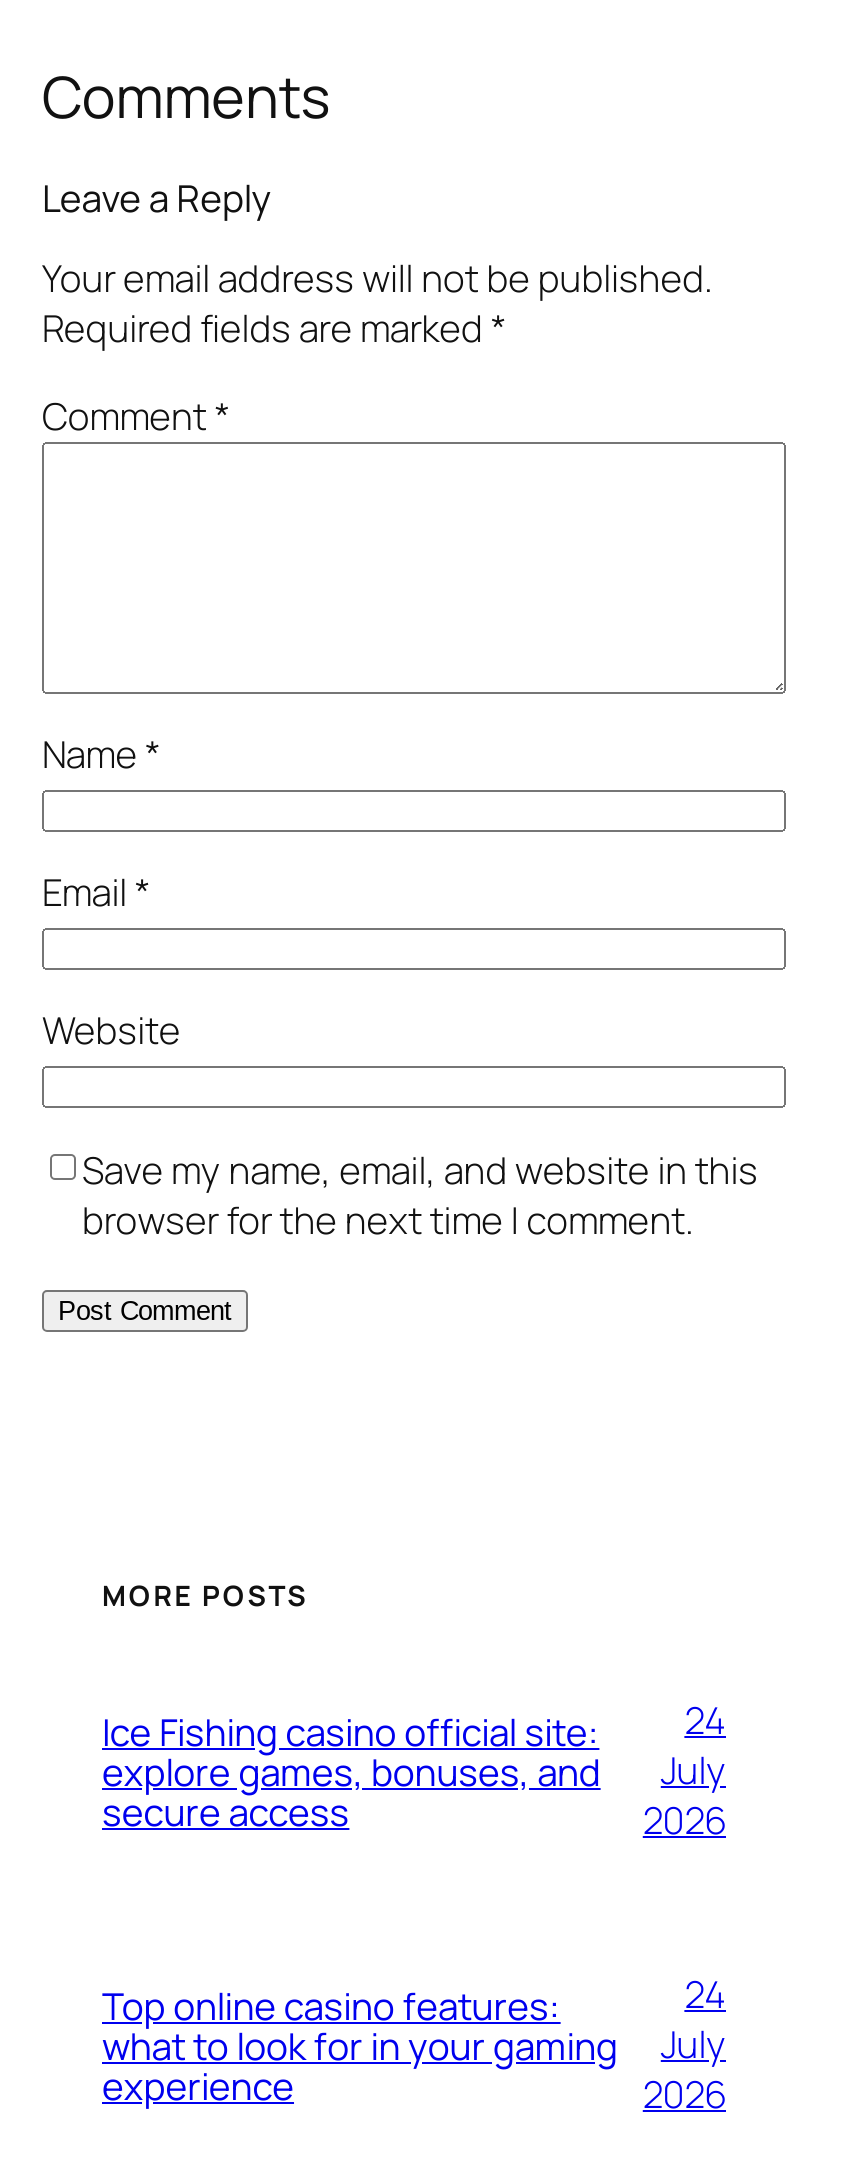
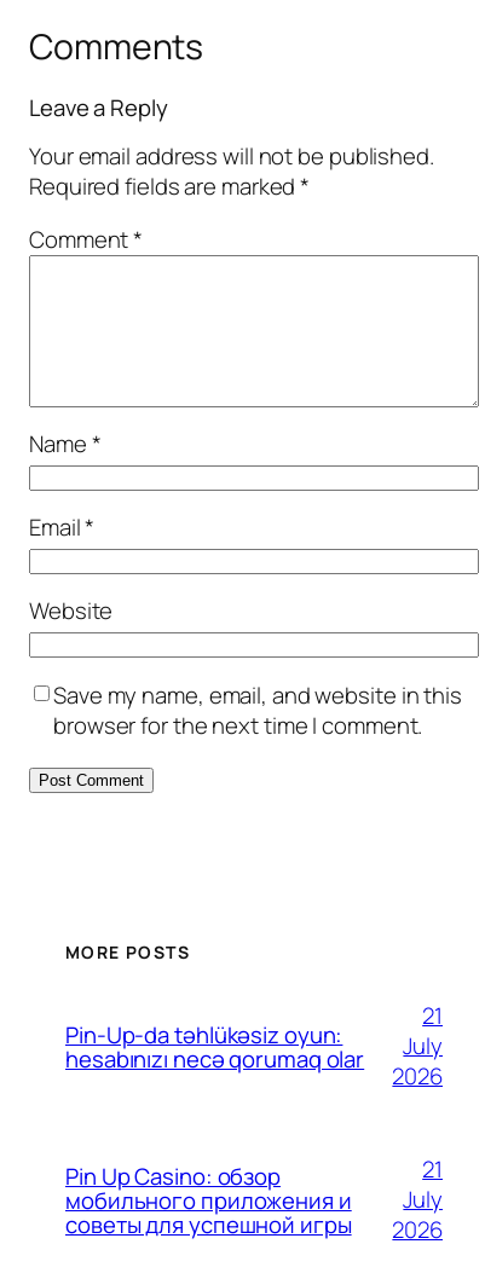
- Ice Fishing casino official site:
- explore games, bonuses, and
- secure access
+ Pin-Up-da təhlükəsiz oyun:
+ hesabınızı necə qorumaq olar

- 24
+ 21

- Top online casino features:
- what to look for in your gaming
- experience
+ Pin Up Casino: обзор
+ мобильного приложения и
+ советы для успешной игры

- 24
+ 21
